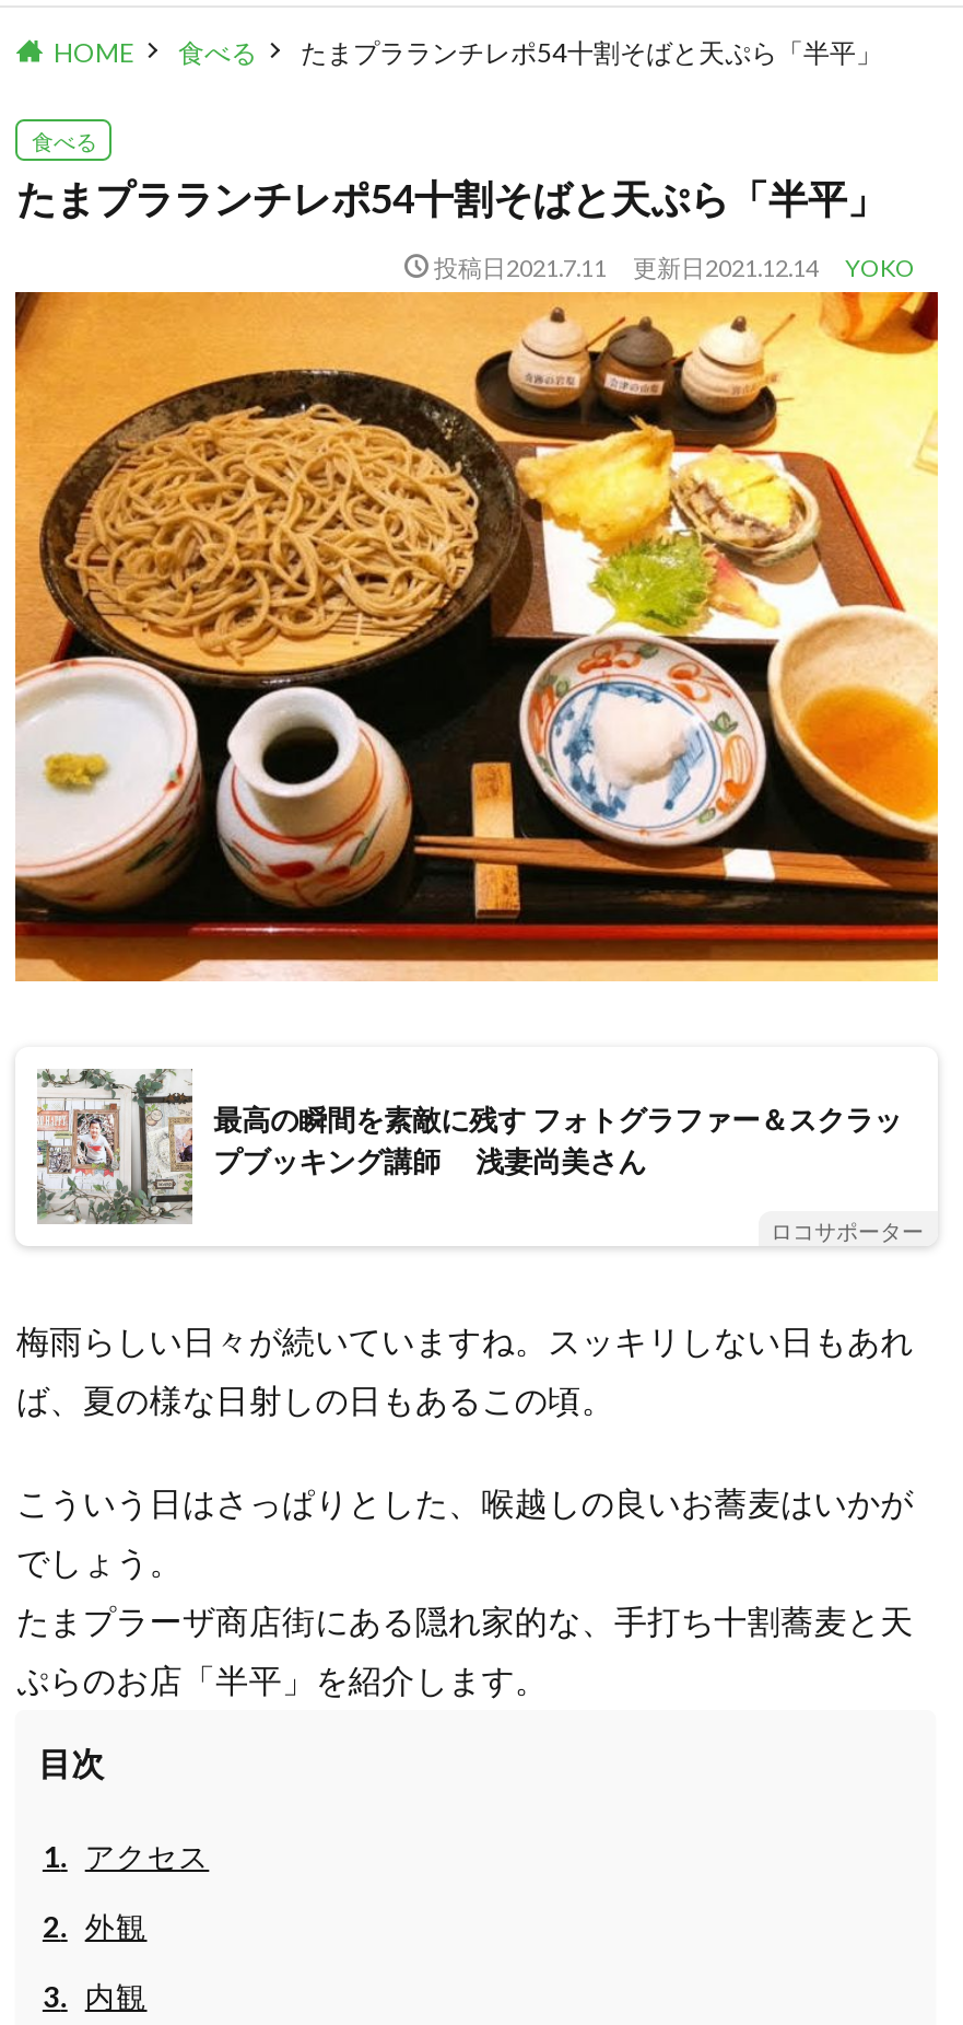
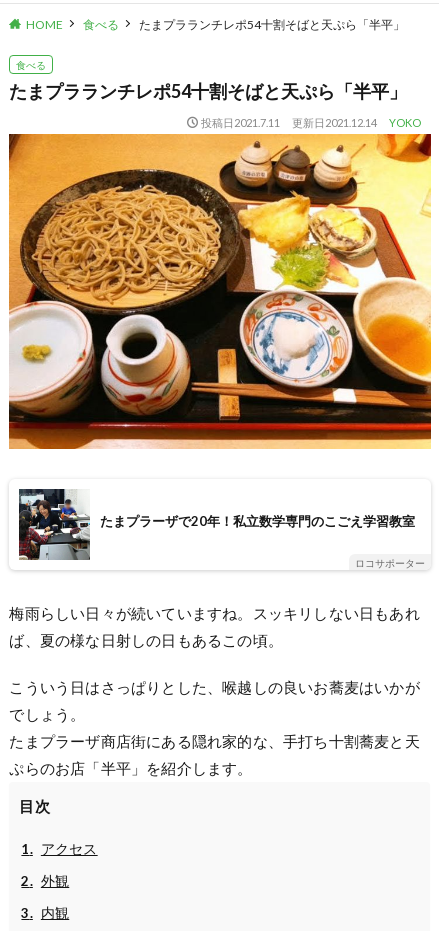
- [image]
- 最高の瞬間を素敵に残す フォトグラファー＆スクラッ
- プブッキング講師 浅妻尚美さん
+ [image]
+ たまプラーザで20年！私立数学専門のこごえ学習教室
